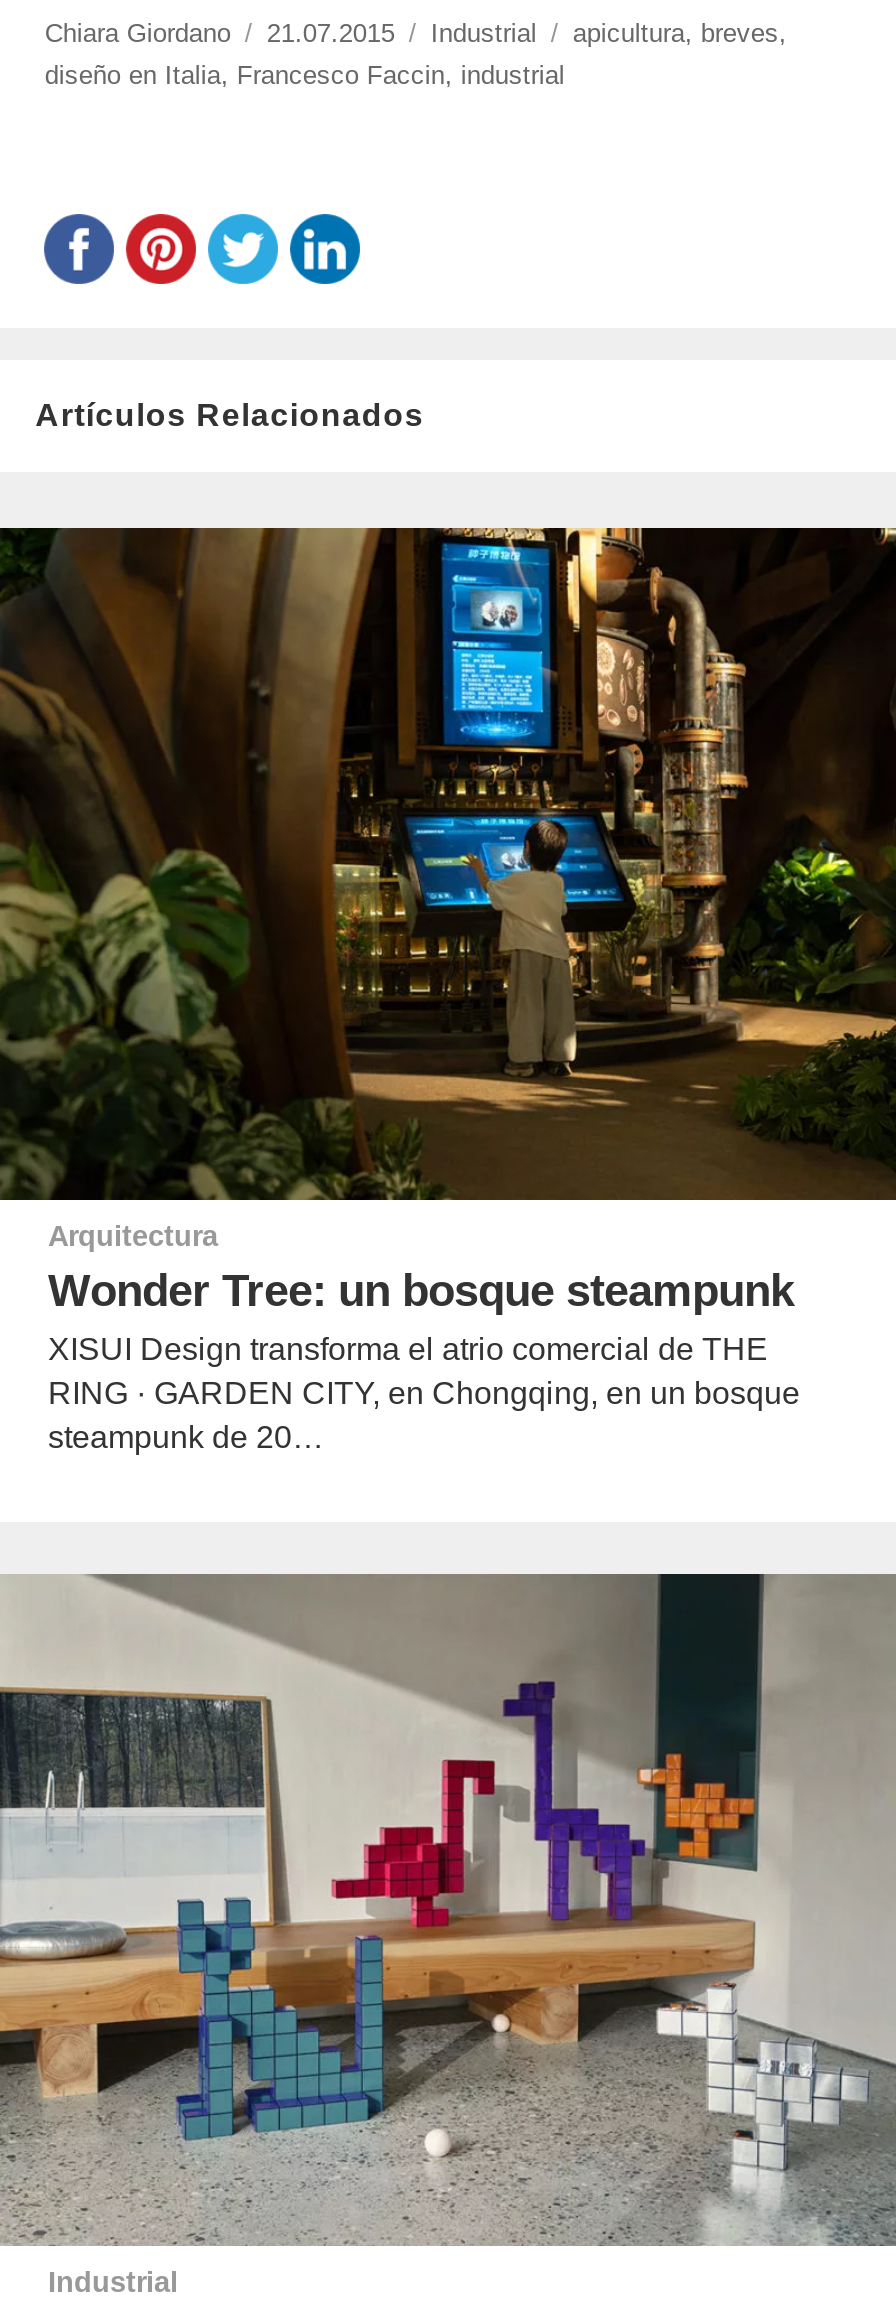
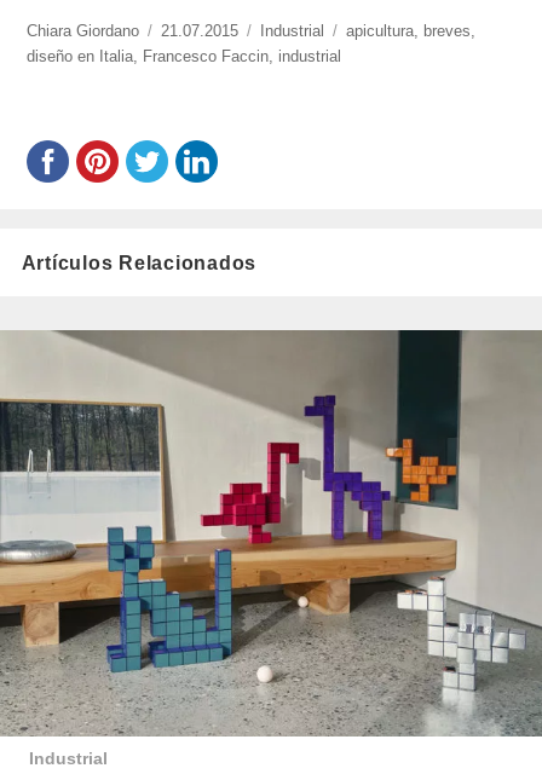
- [image]
- Arquitectura
- Wonder Tree: un bosque steampunk
- XISUI Design transforma el atrio comercial de THE
- RING · GARDEN CITY, en Chongqing, en un bosque
- steampunk de 20…
